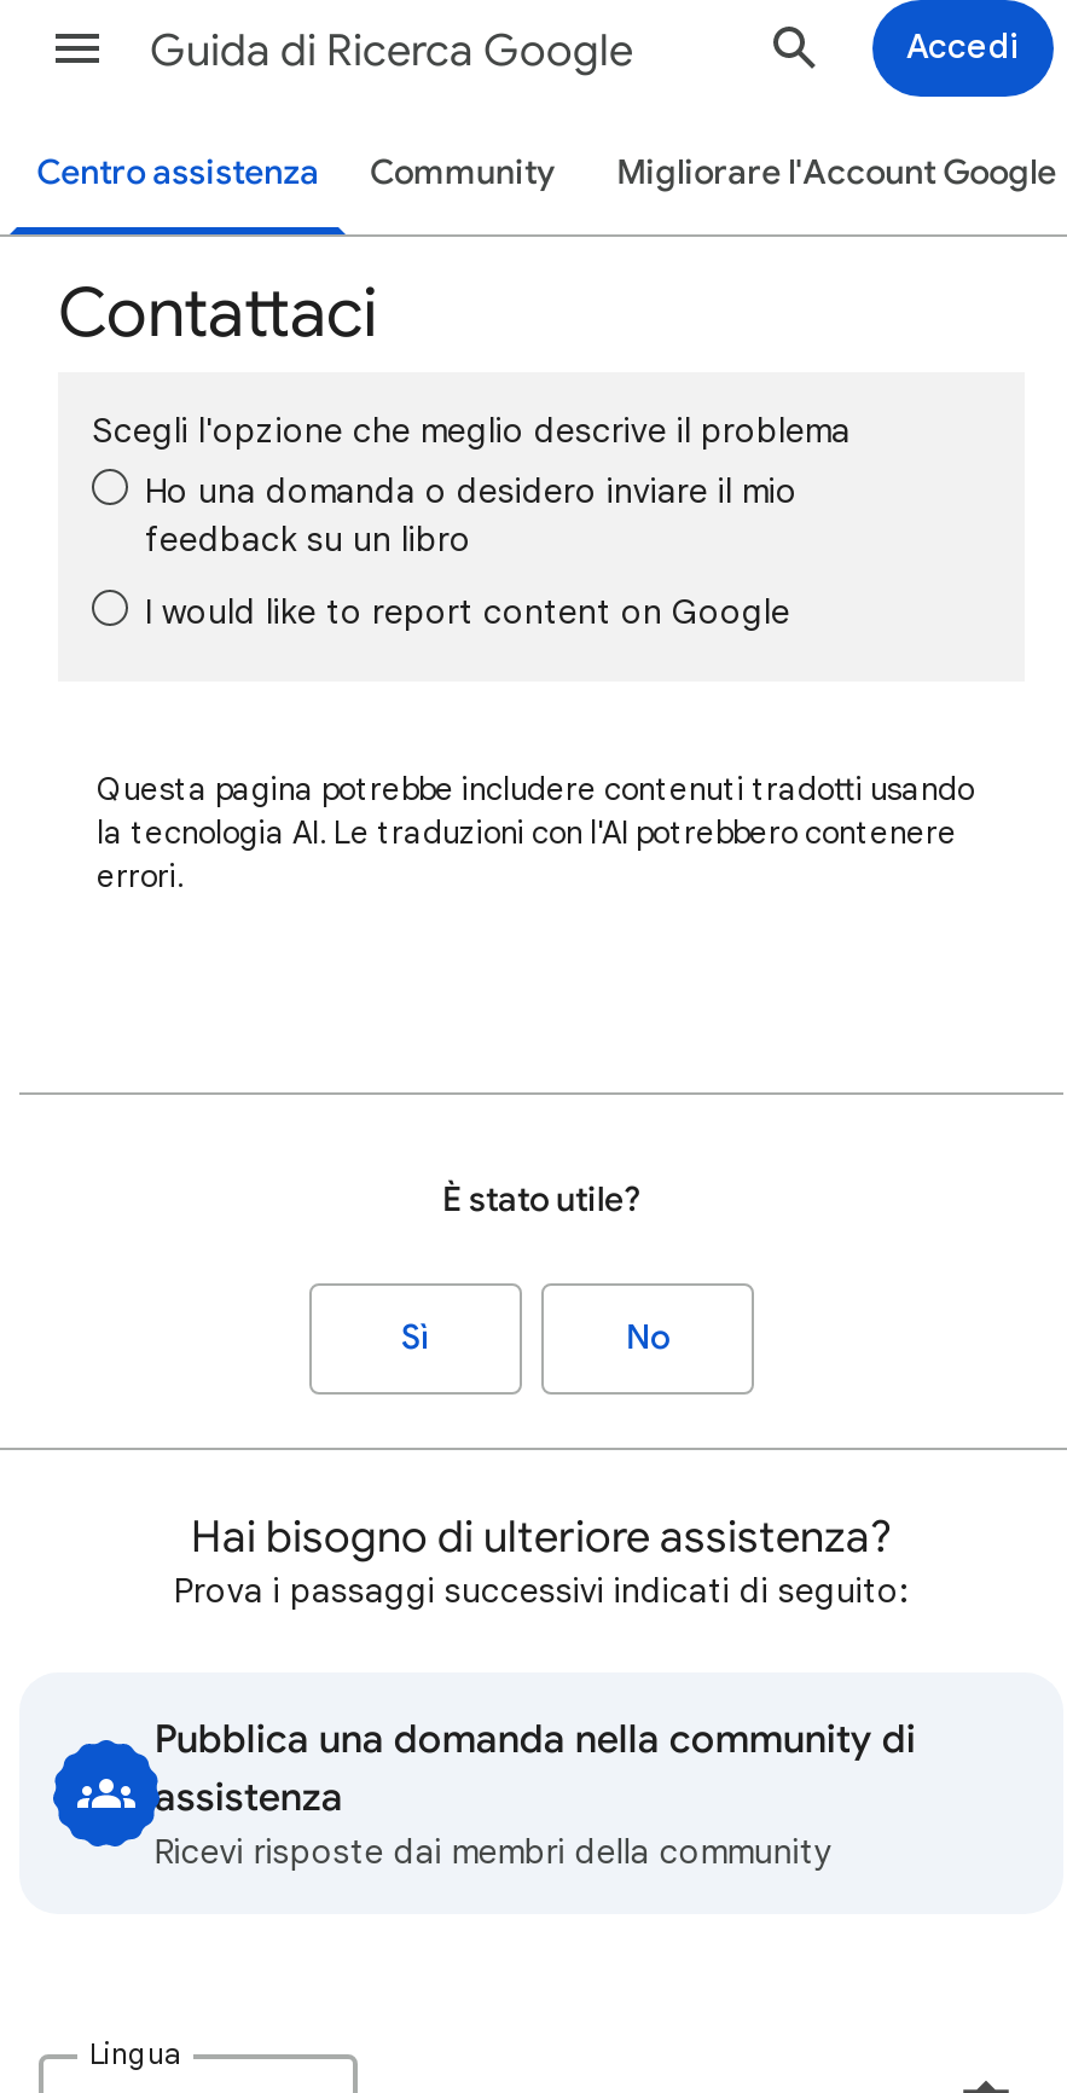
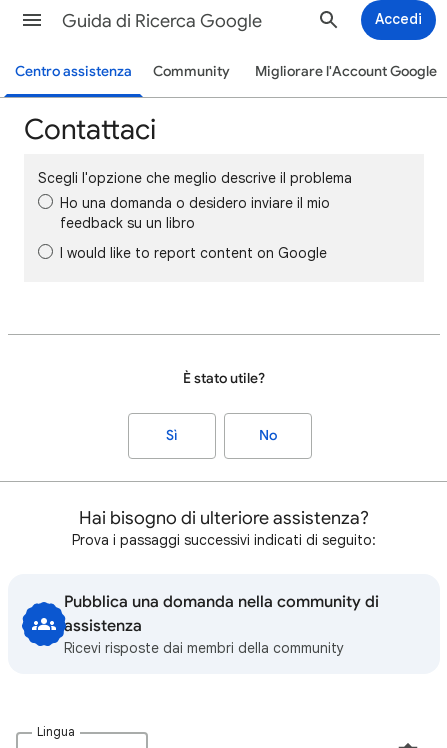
- Questa pagina potrebbe includere contenuti tradotti usando
- la tecnologia AI. Le traduzioni con l'AI potrebbero contenere
- errori.
